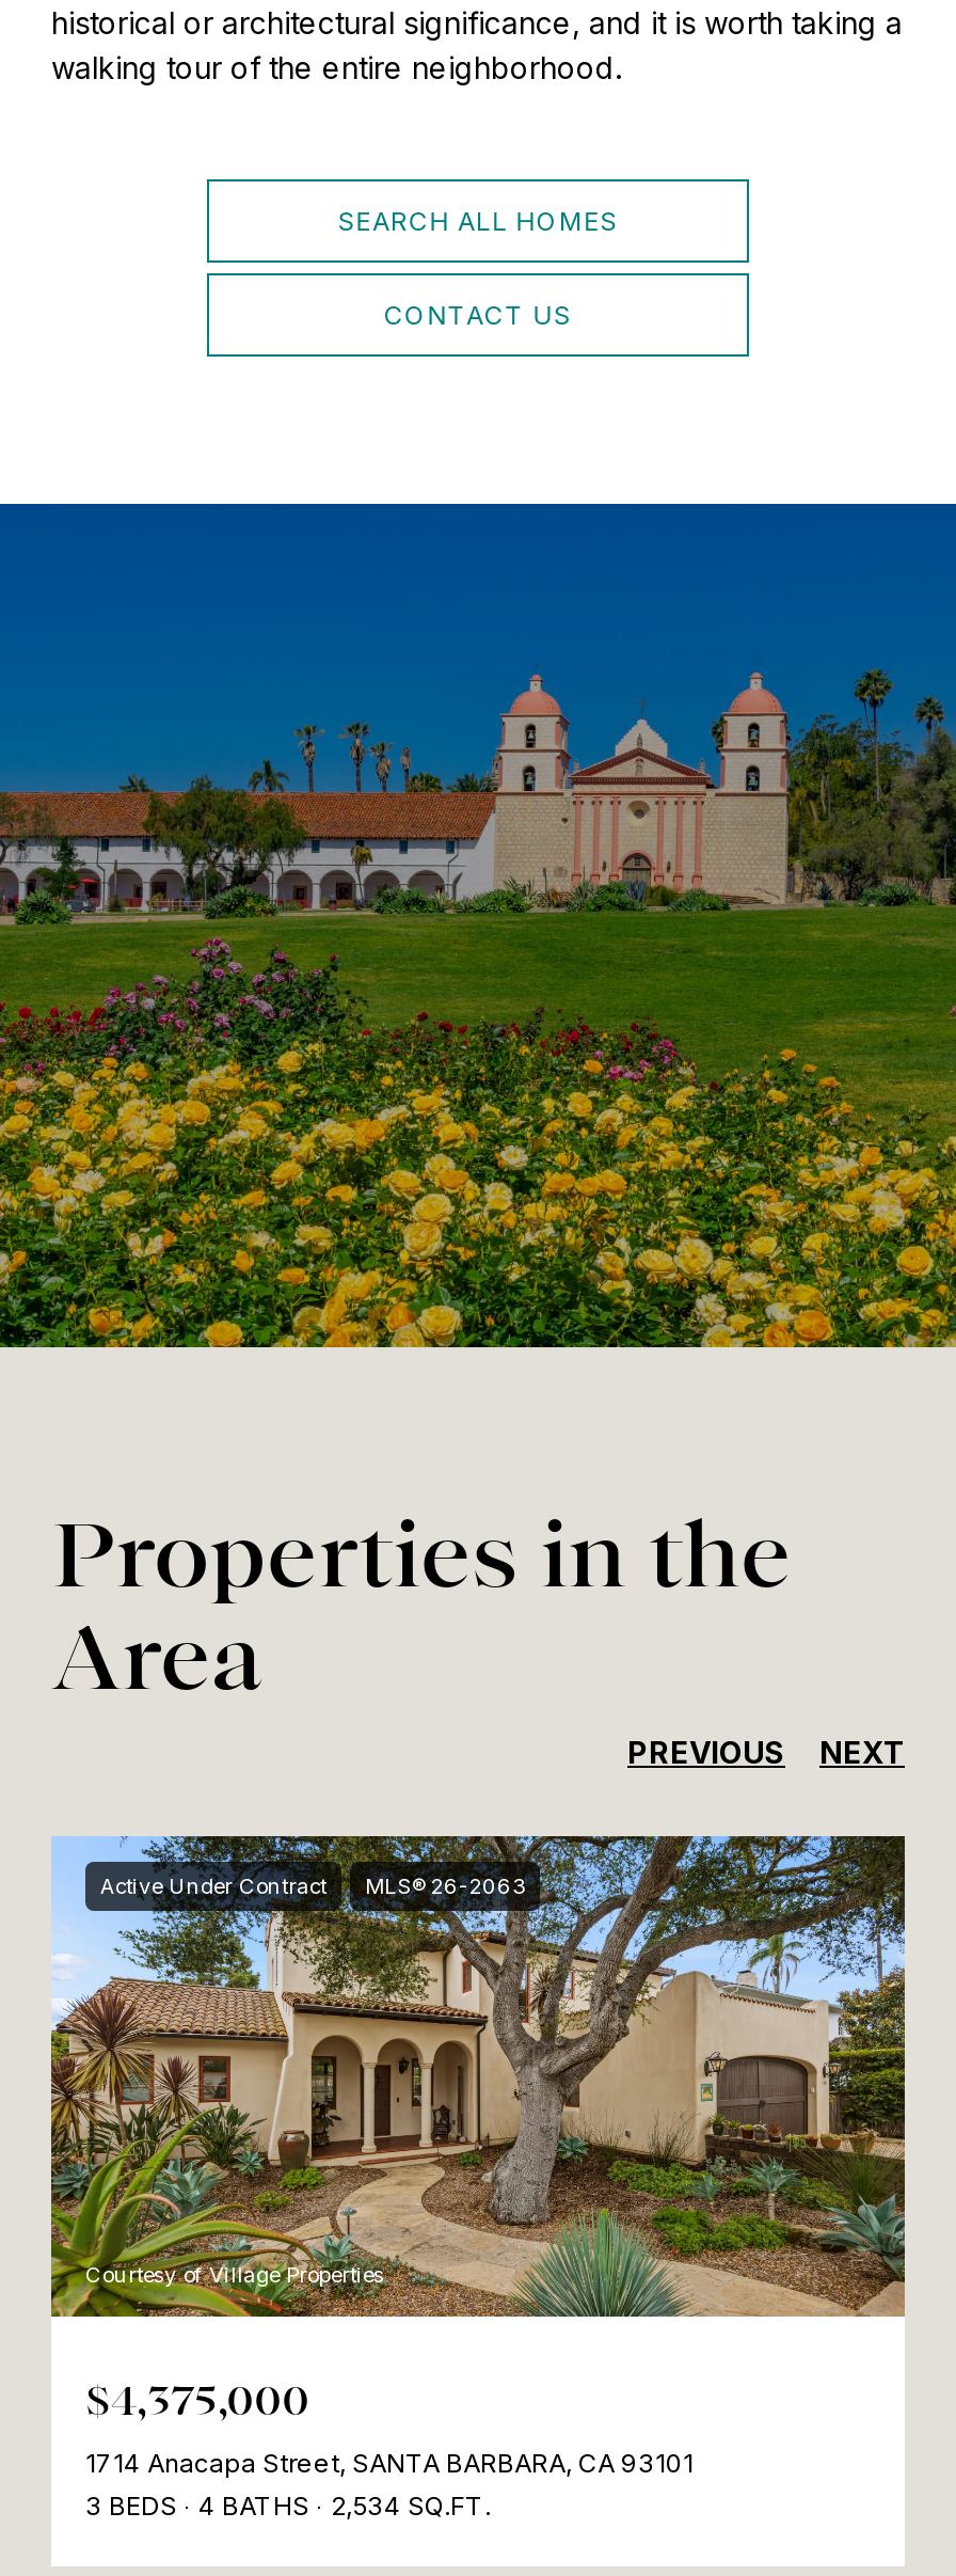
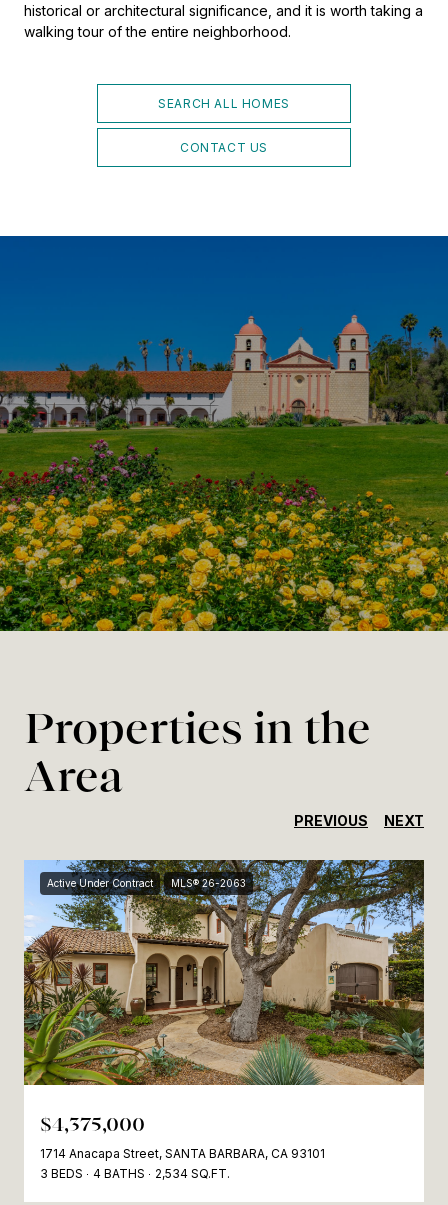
- Courtesy of Village Properties
